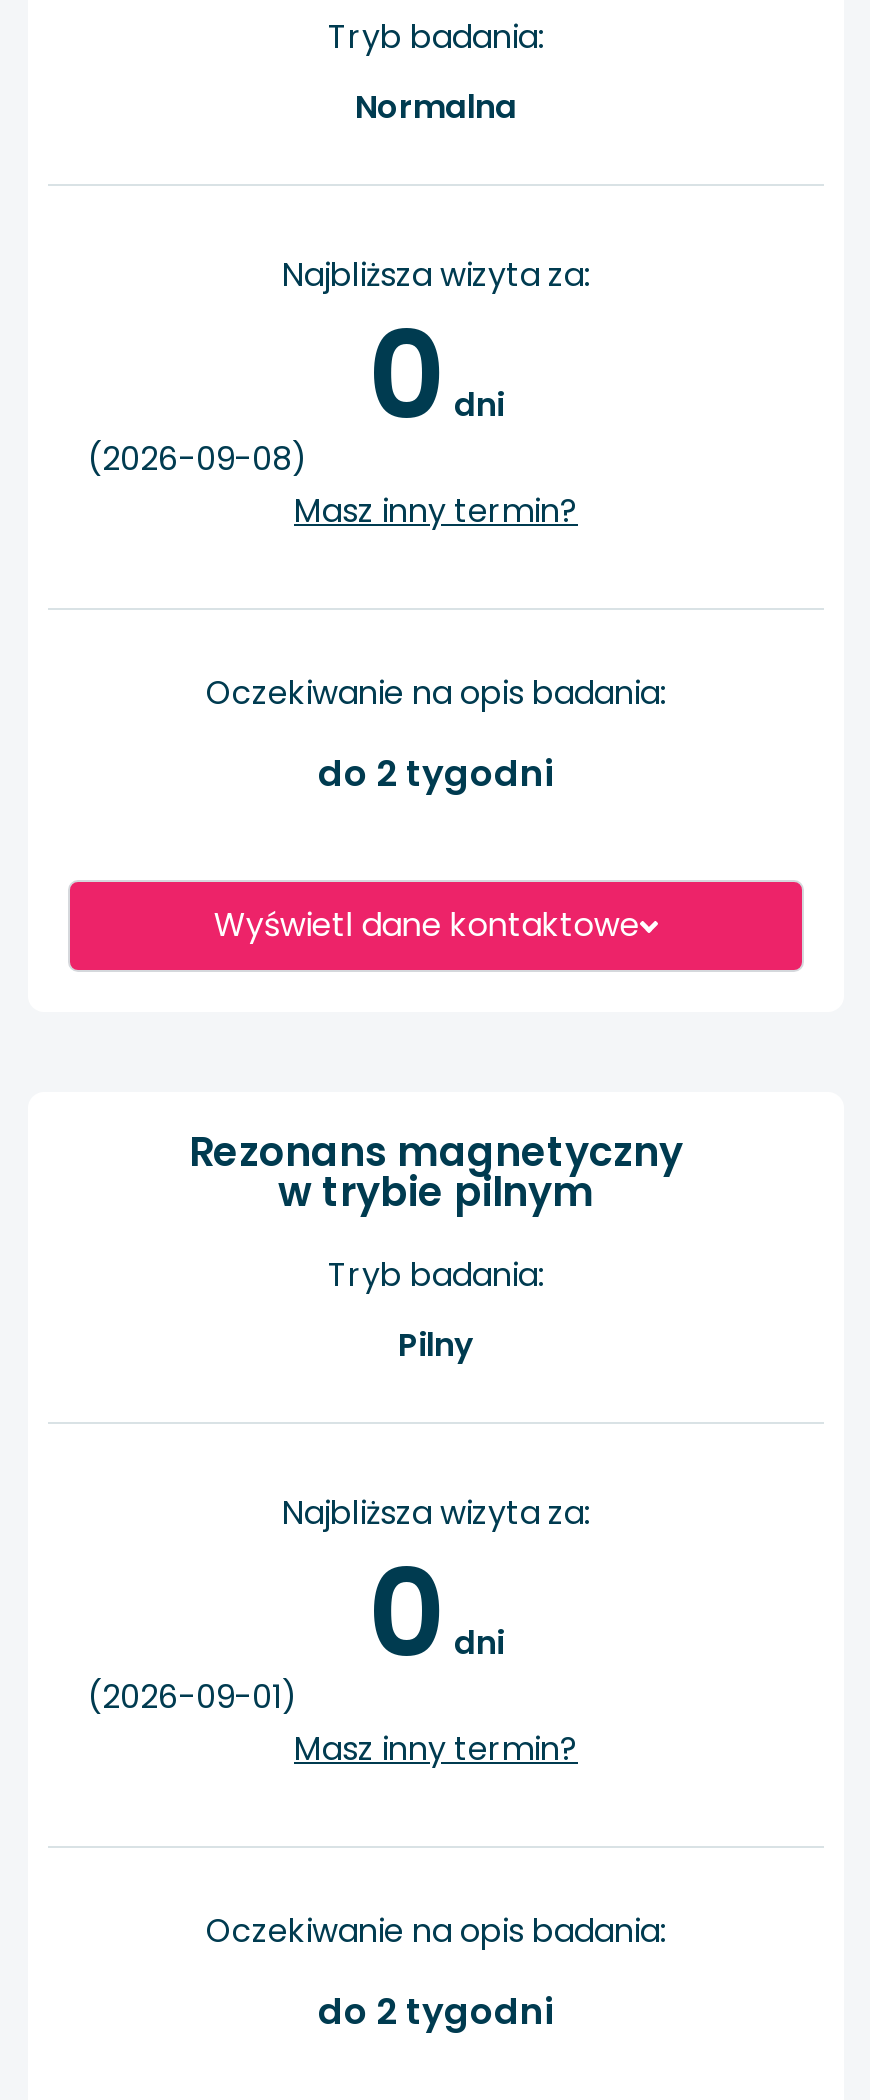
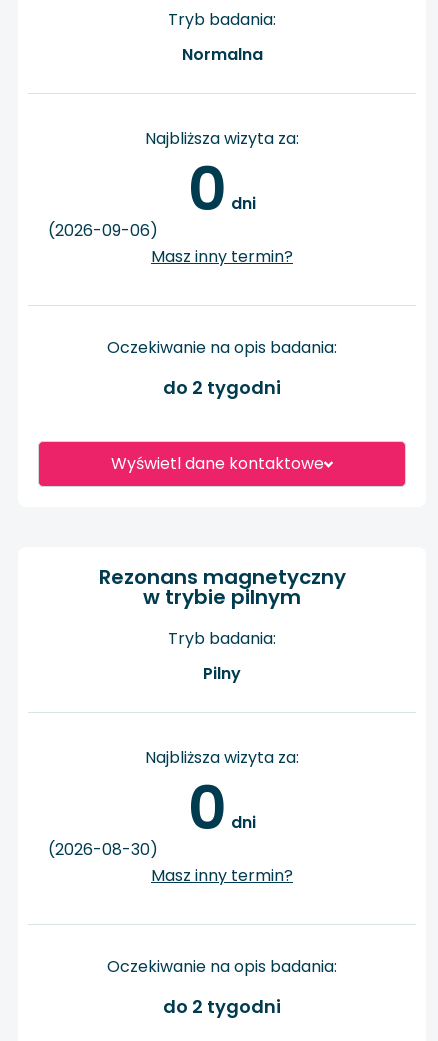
- (2026-09-08)
+ (2026-09-06)

- (2026-09-01)
+ (2026-08-30)
